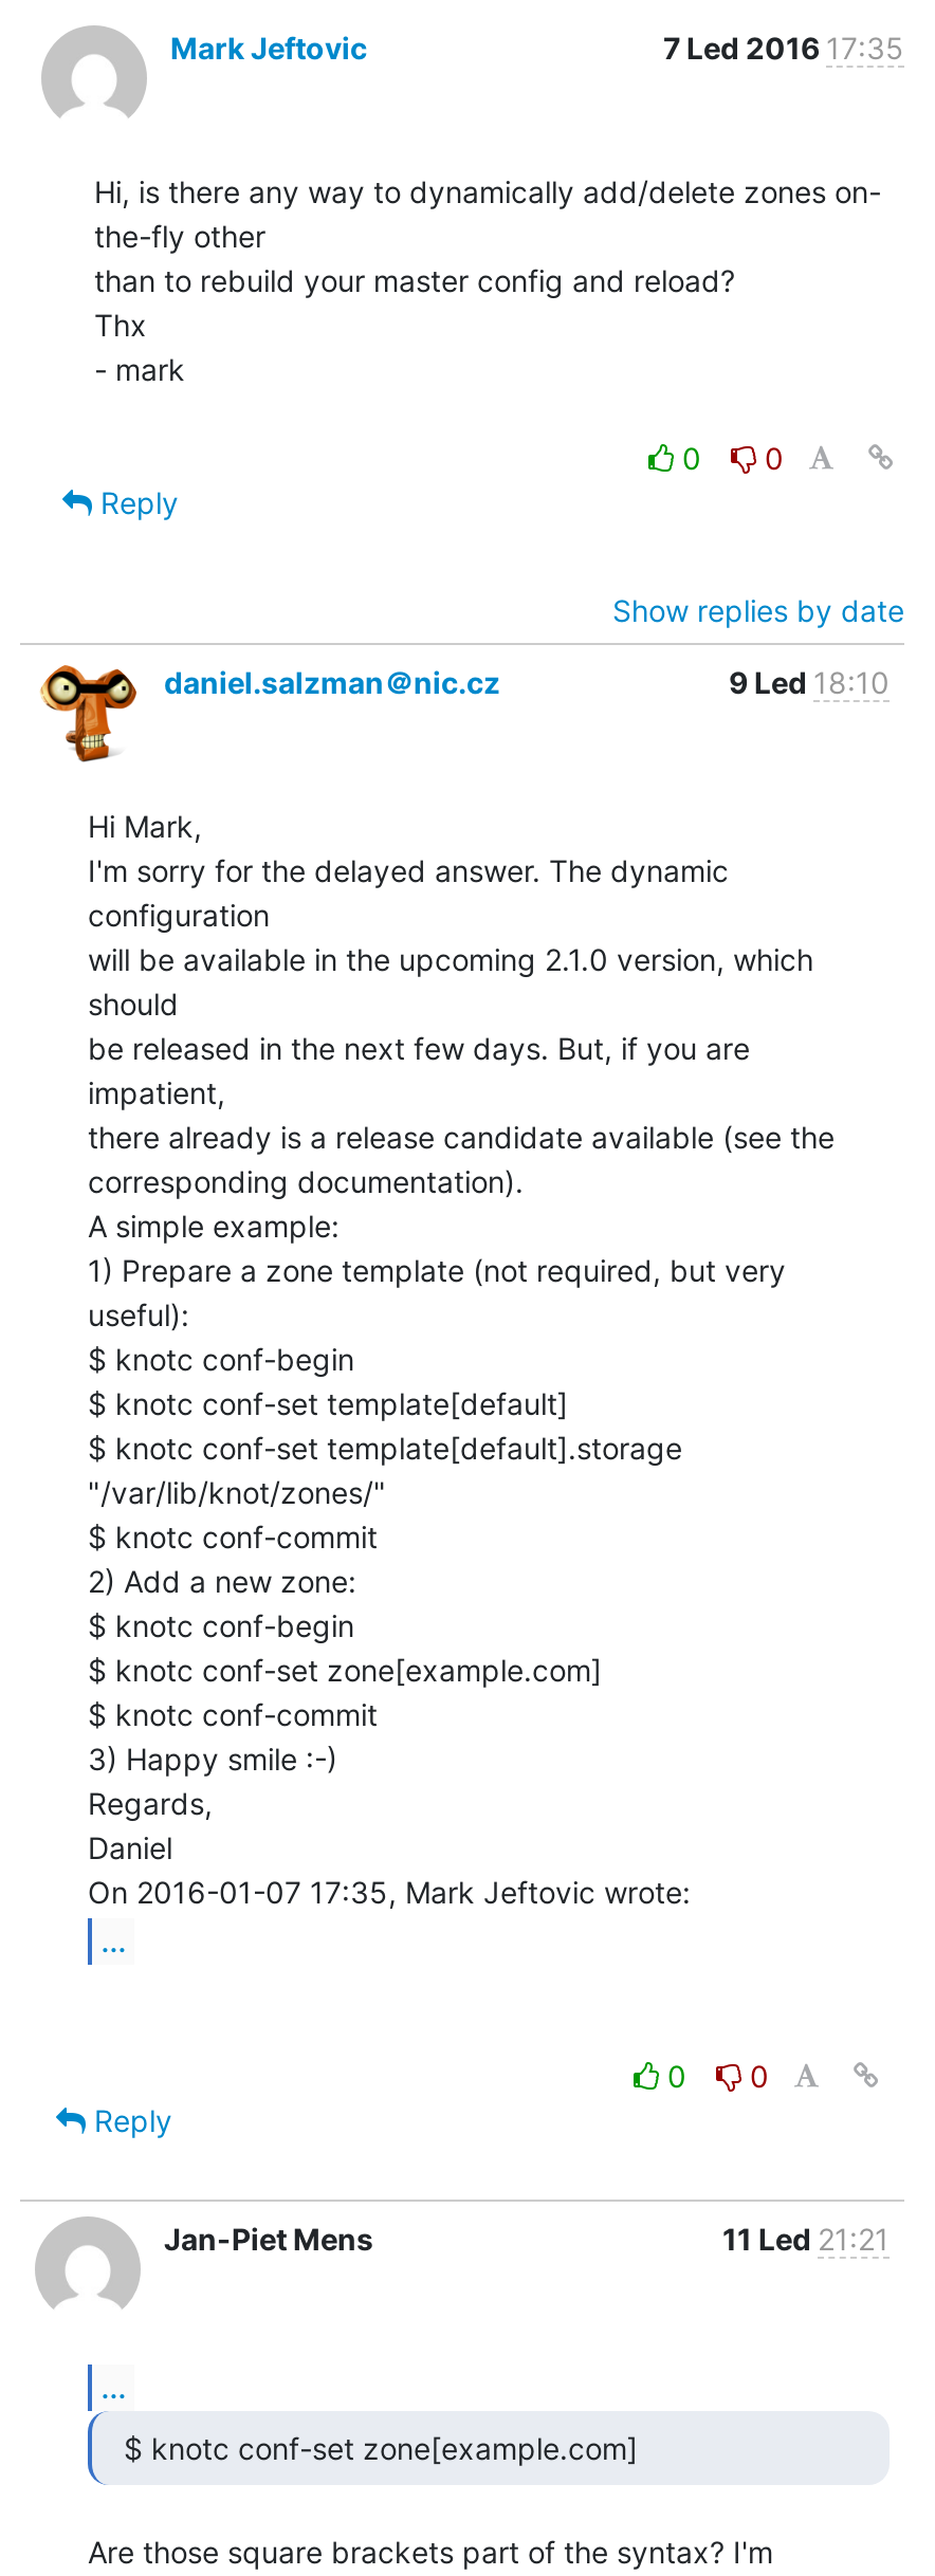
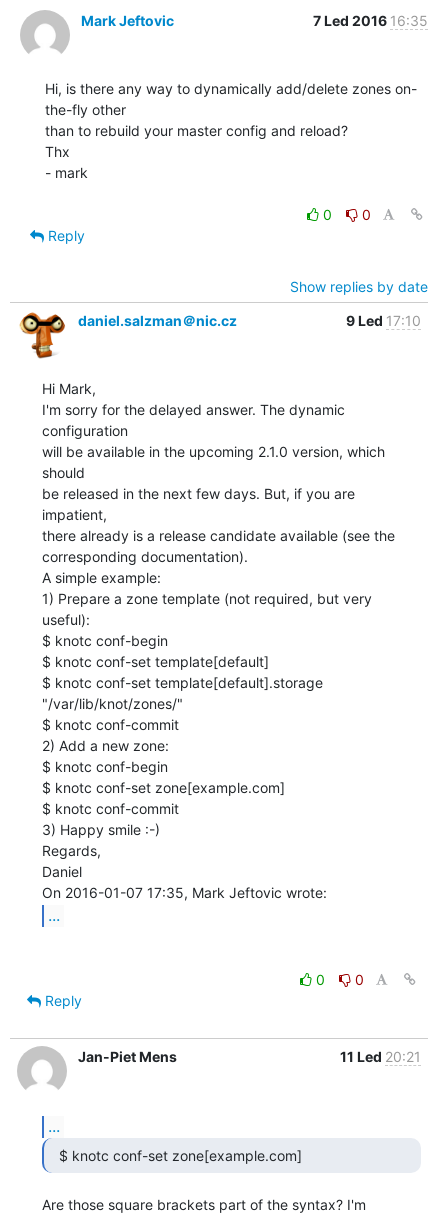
- 7 Led 2016 17:35
+ 7 Led 2016 16:35

- 9 Led 18:10
+ 9 Led 17:10

- 11 Led 21:21
+ 11 Led 20:21
